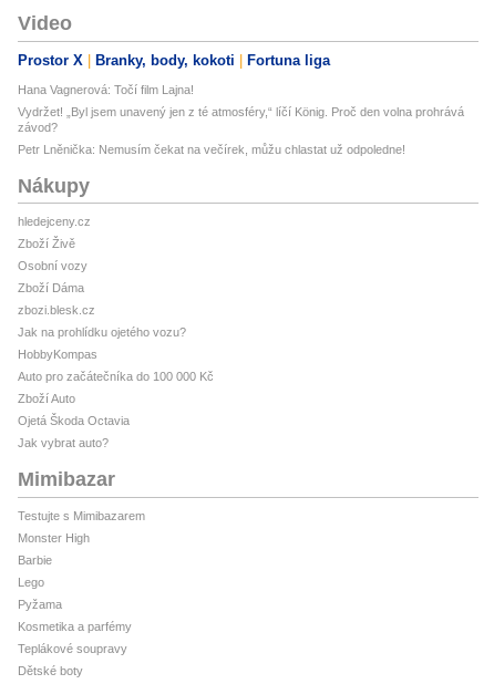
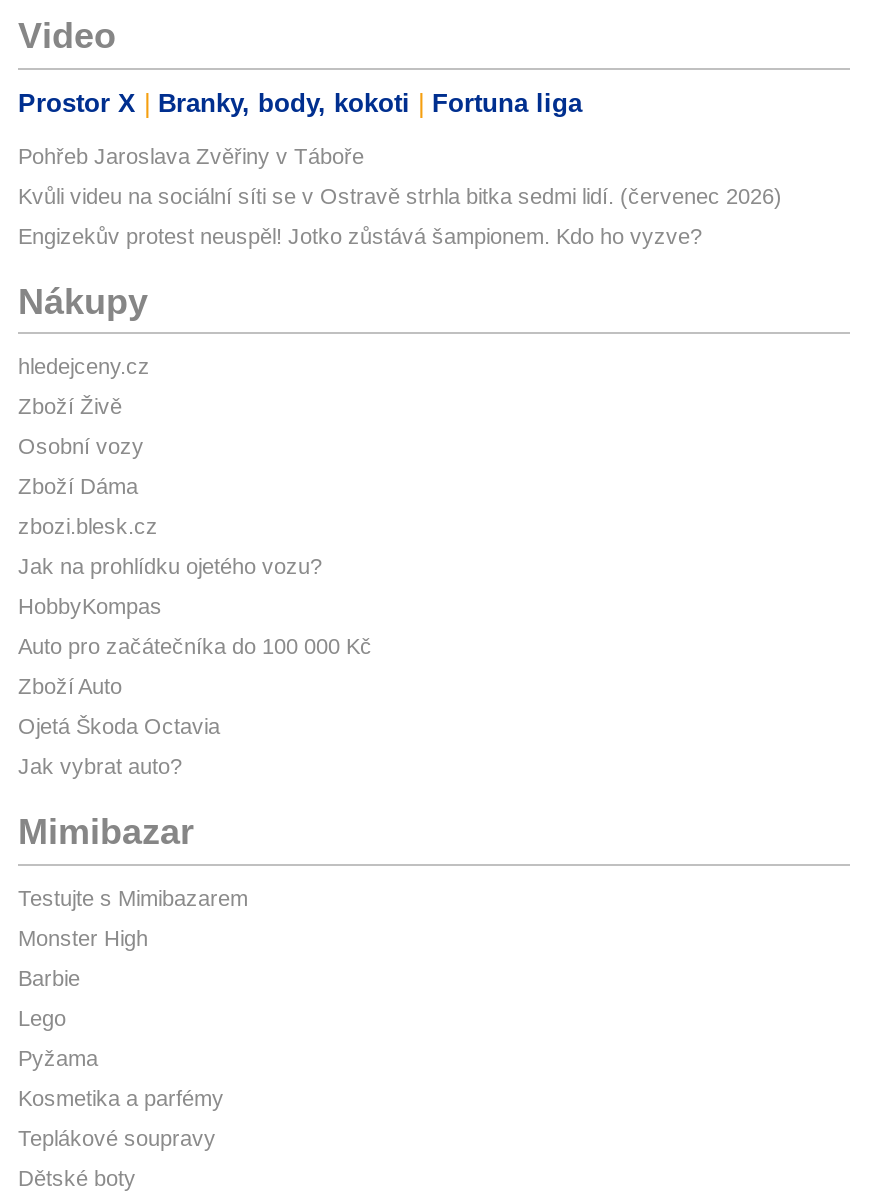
- Hana Vagnerová: Točí film Lajna!
+ Pohřeb Jaroslava Zvěřiny v Táboře

- Vydržet! „Byl jsem unavený jen z té atmosféry,“ líčí König. Proč den volna prohrává
- závod?
+ Kvůli videu na sociální síti se v Ostravě strhla bitka sedmi lidí. (červenec 2026)

- Petr Lněnička: Nemusím čekat na večírek, můžu chlastat už odpoledne!
+ Engizekův protest neuspěl! Jotko zůstává šampionem. Kdo ho vyzve?
